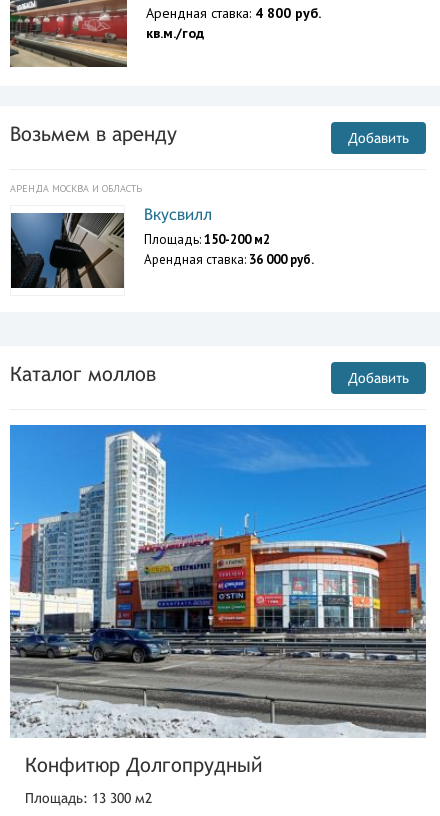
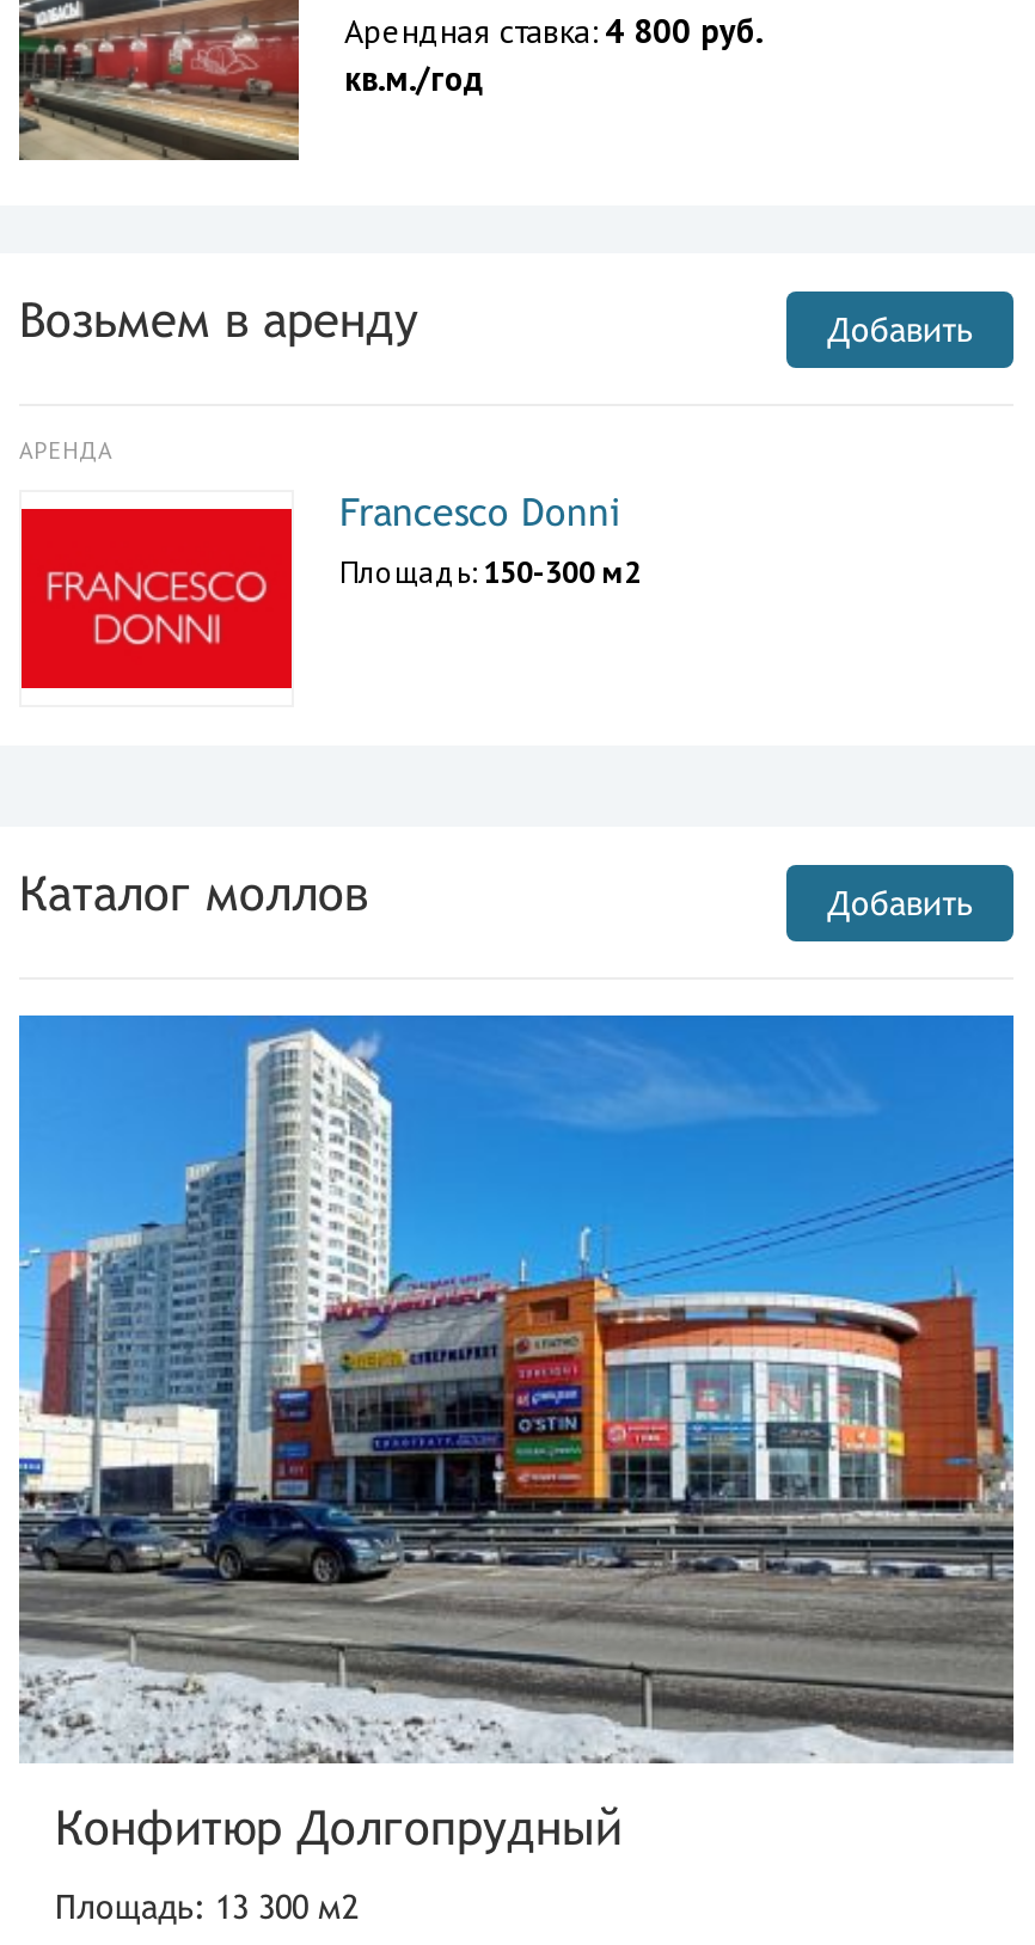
- АРЕНДА МОСКВА И ОБЛАСТЬ
+ АРЕНДА

- [image]
- Вкусвилл
- Площадь: 150-200 м2
- Арендная ставка: 36 000 руб.
+ [image]
+ Francesco Donni
+ Площадь: 150-300 м2
